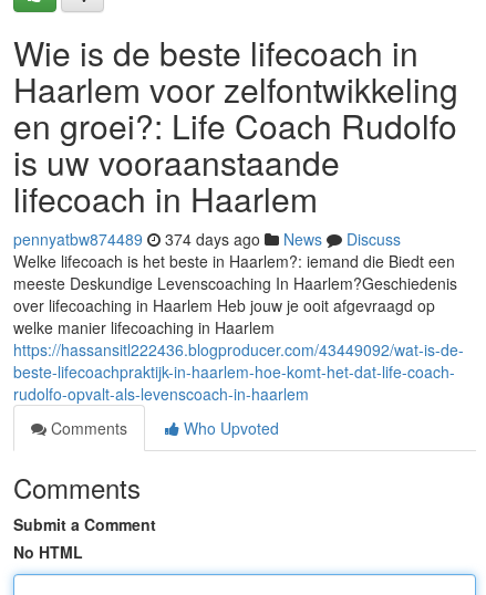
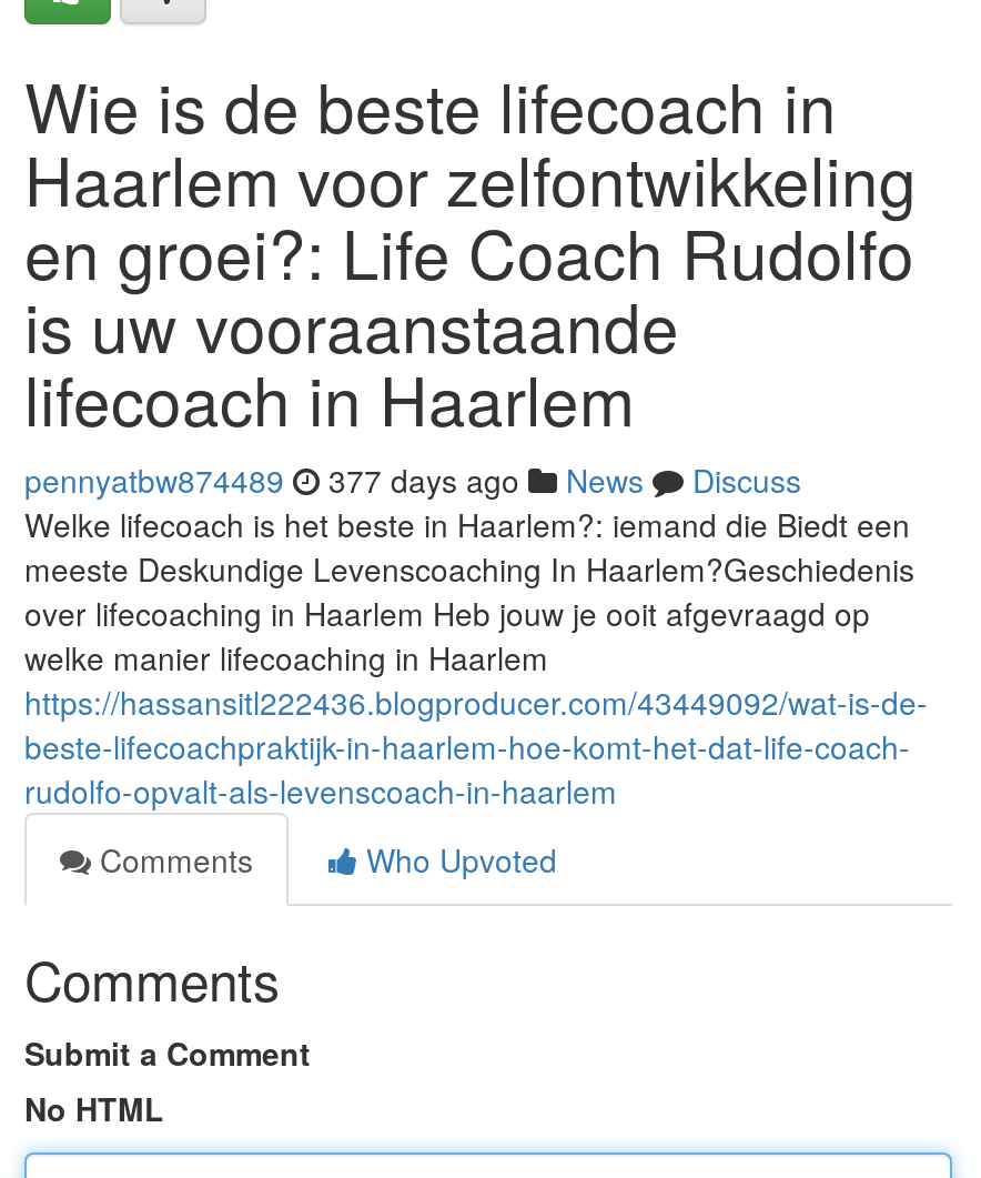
- pennyatbw874489 374 days ago News Discuss
+ pennyatbw874489 377 days ago News Discuss
